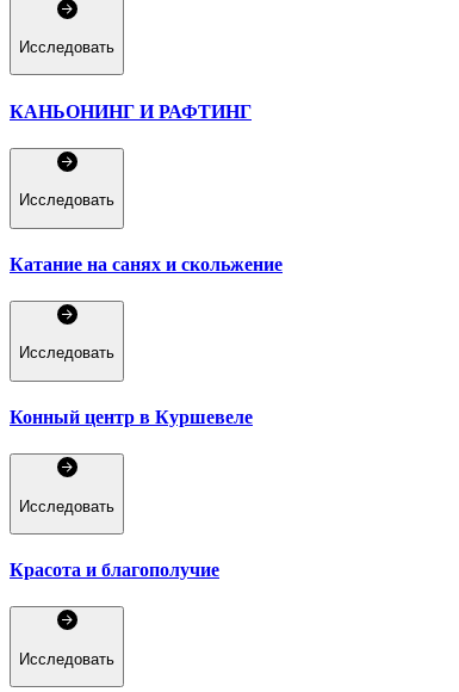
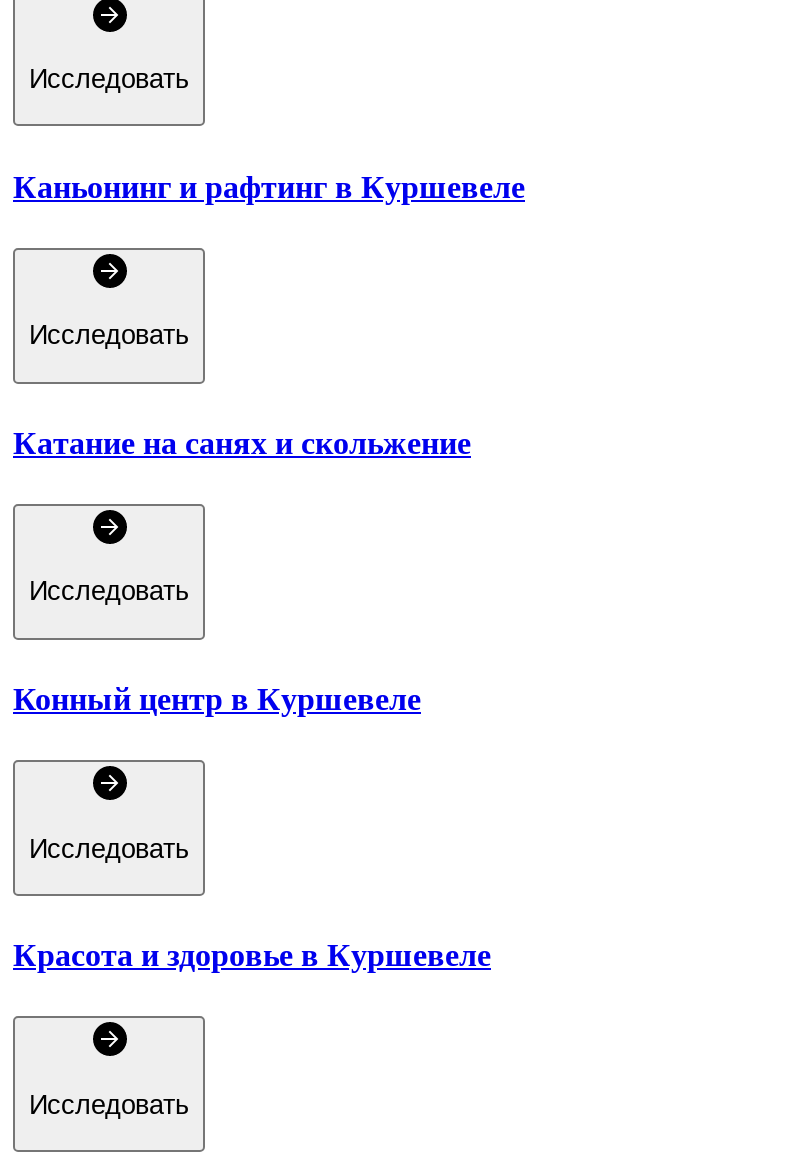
- КАНЬОНИНГ И РАФТИНГ
+ Каньонинг и рафтинг в Куршевеле

- Красота и благополучие
+ Красота и здоровье в Куршевеле
